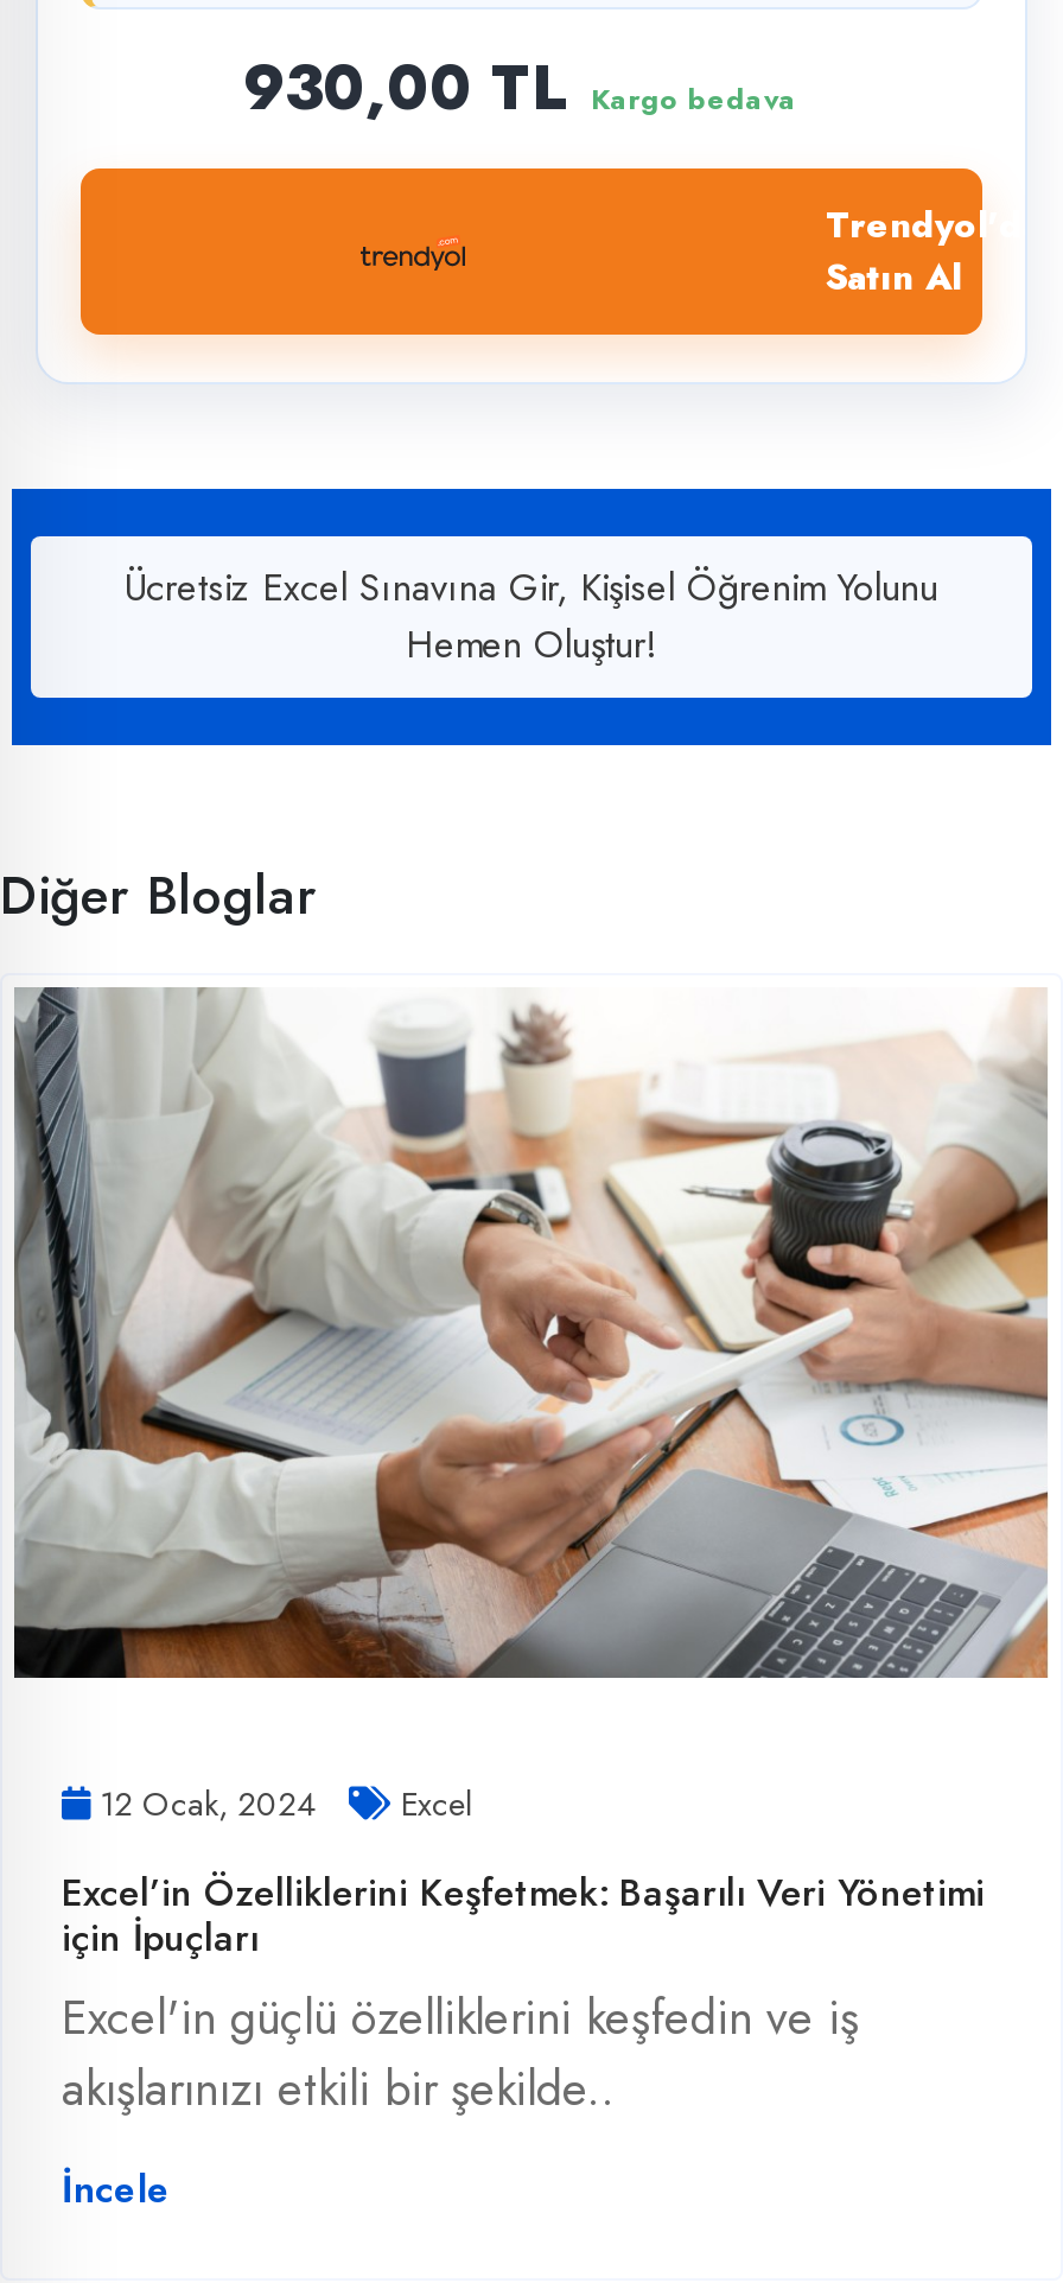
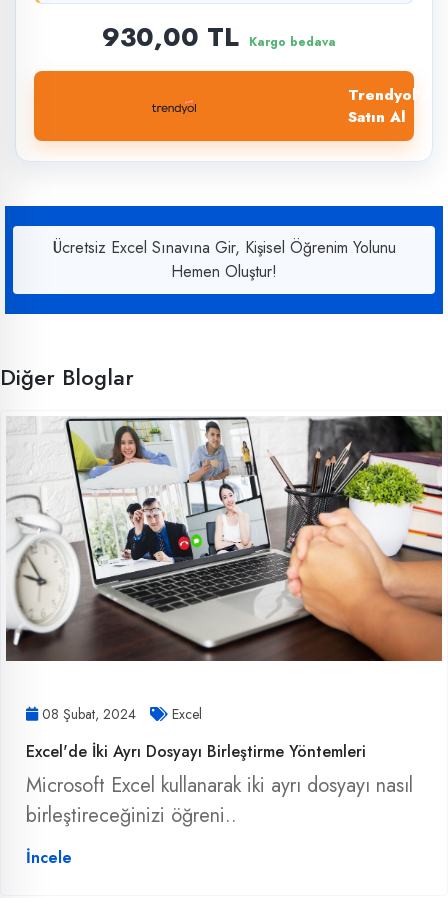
- [image]
+ [image]

- 12 Ocak, 2024 Excel
+ 08 Şubat, 2024 Excel

- Excel’in Özelliklerini Keşfetmek: Başarılı Veri Yönetimi
- için İpuçları
- Excel'in güçlü özelliklerini keşfedin ve iş
- akışlarınızı etkili bir şekilde..
+ Excel'de İki Ayrı Dosyayı Birleştirme Yöntemleri
+ Microsoft Excel kullanarak iki ayrı dosyayı nasıl
+ birleştireceğinizi öğreni..
